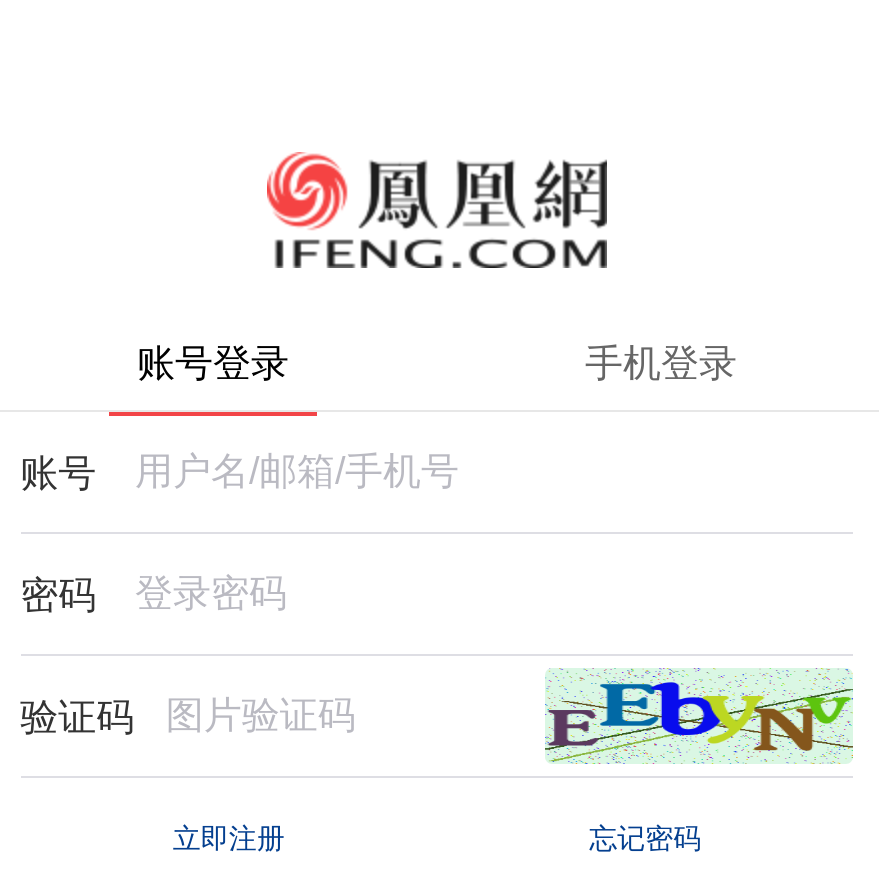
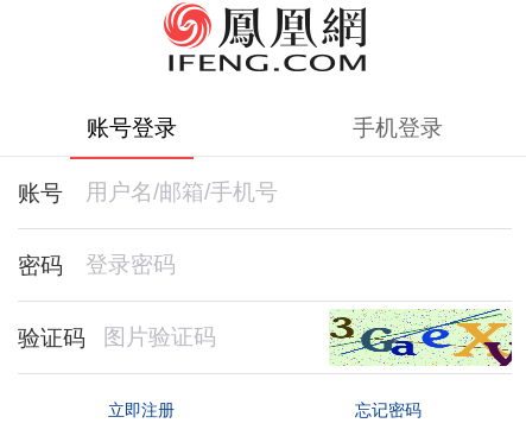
- [image]
+ [image]
